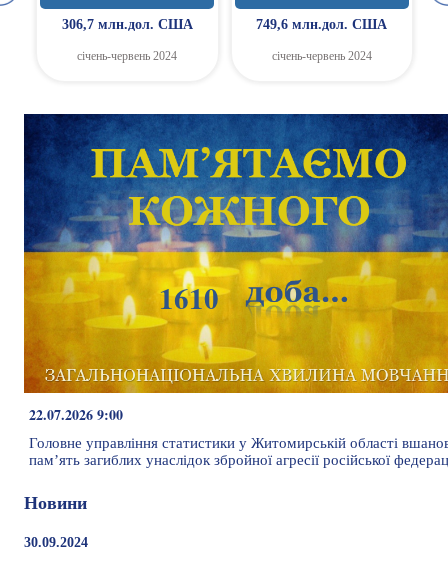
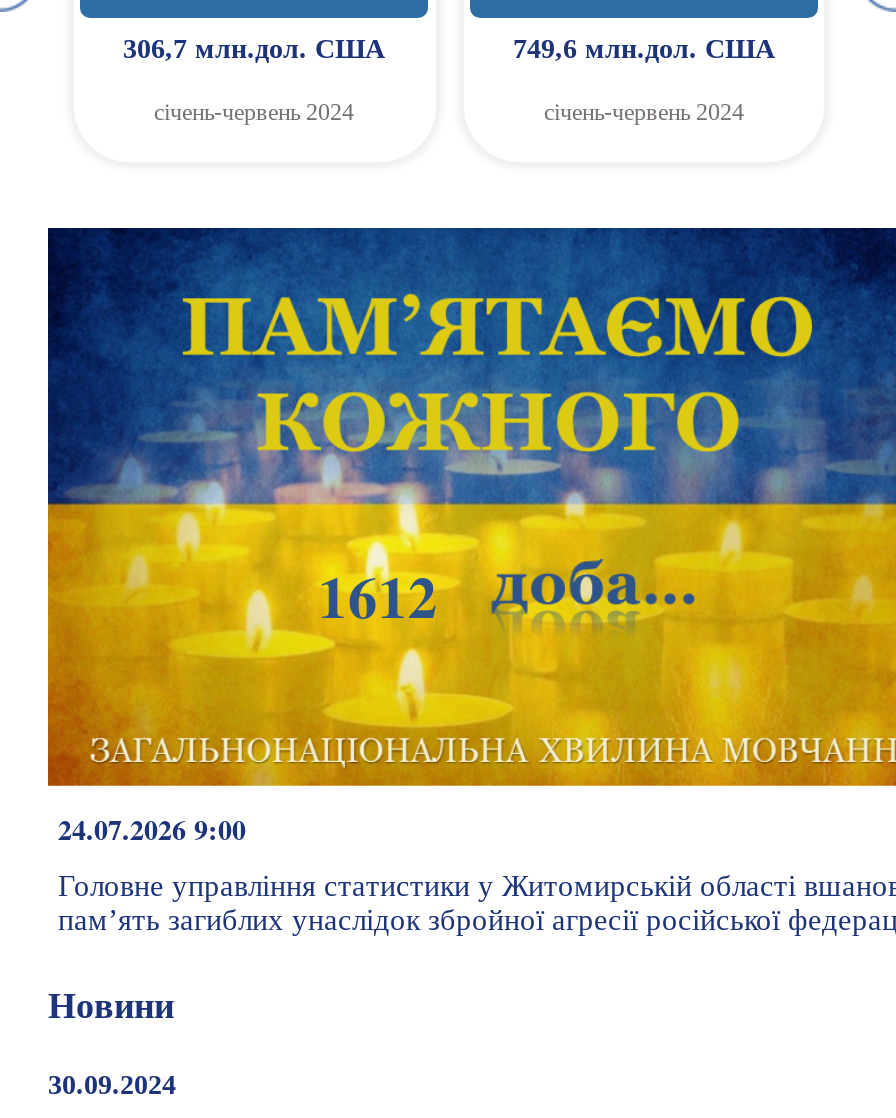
- 1610
+ 1612

- 22.07.2026 9:00
+ 24.07.2026 9:00
